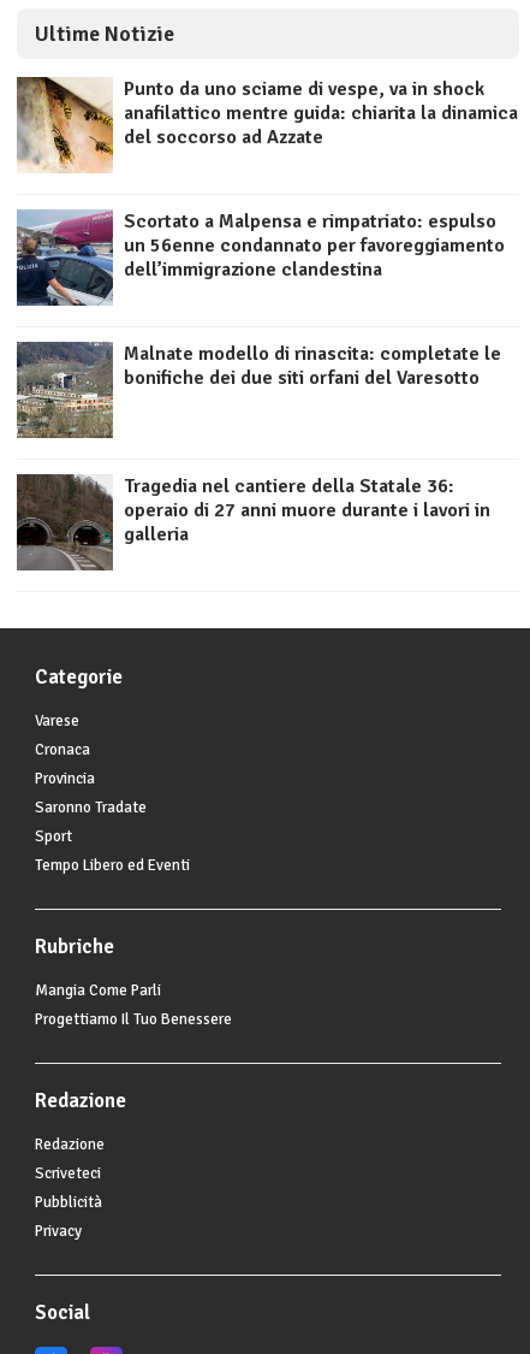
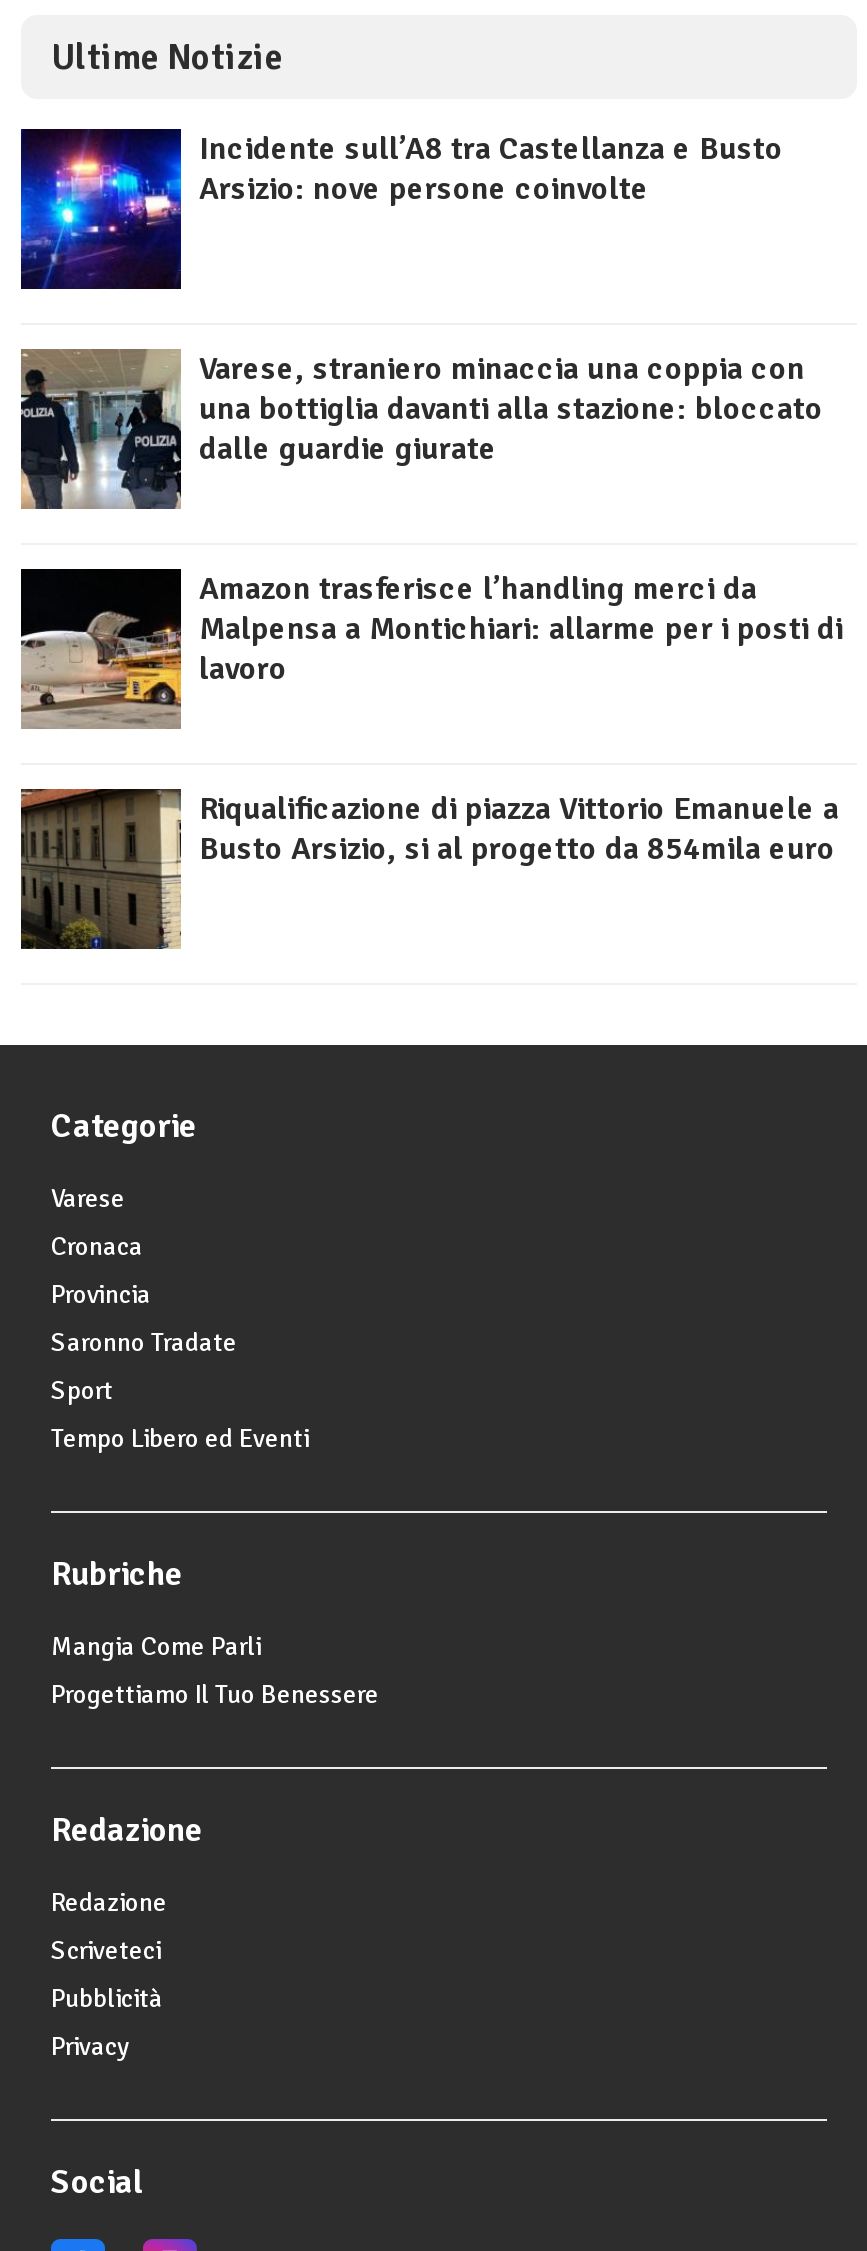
- [image]
- Punto da uno sciame di vespe, va in shock
- anafilattico mentre guida: chiarita la dinamica
- del soccorso ad Azzate
+ [image]
+ Incidente sull’A8 tra Castellanza e Busto
+ Arsizio: nove persone coinvolte

- [image]
- Scortato a Malpensa e rimpatriato: espulso
- un 56enne condannato per favoreggiamento
- dell’immigrazione clandestina
+ [image]
+ Varese, straniero minaccia una coppia con
+ una bottiglia davanti alla stazione: bloccato
+ dalle guardie giurate

- [image]
- Malnate modello di rinascita: completate le
- bonifiche dei due siti orfani del Varesotto
+ [image]
+ Amazon trasferisce l’handling merci da
+ Malpensa a Montichiari: allarme per i posti di
+ lavoro

- [image]
- Tragedia nel cantiere della Statale 36:
- operaio di 27 anni muore durante i lavori in
- galleria
+ [image]
+ Riqualificazione di piazza Vittorio Emanuele a
+ Busto Arsizio, si al progetto da 854mila euro
